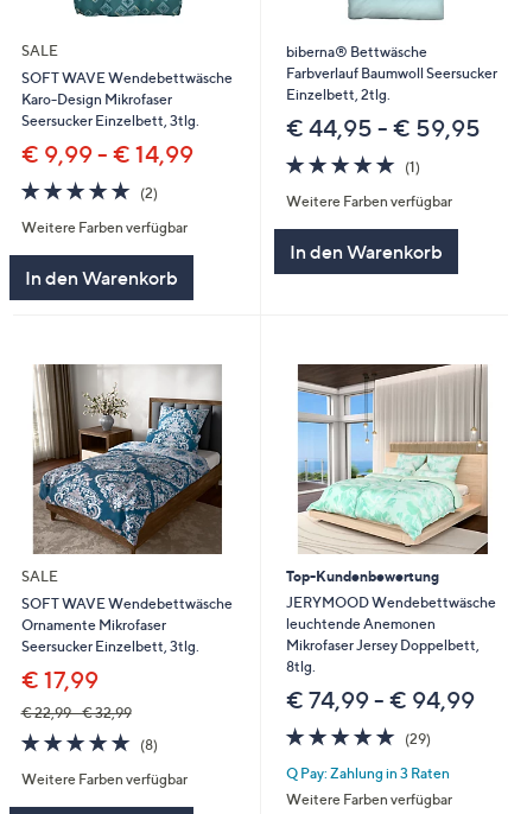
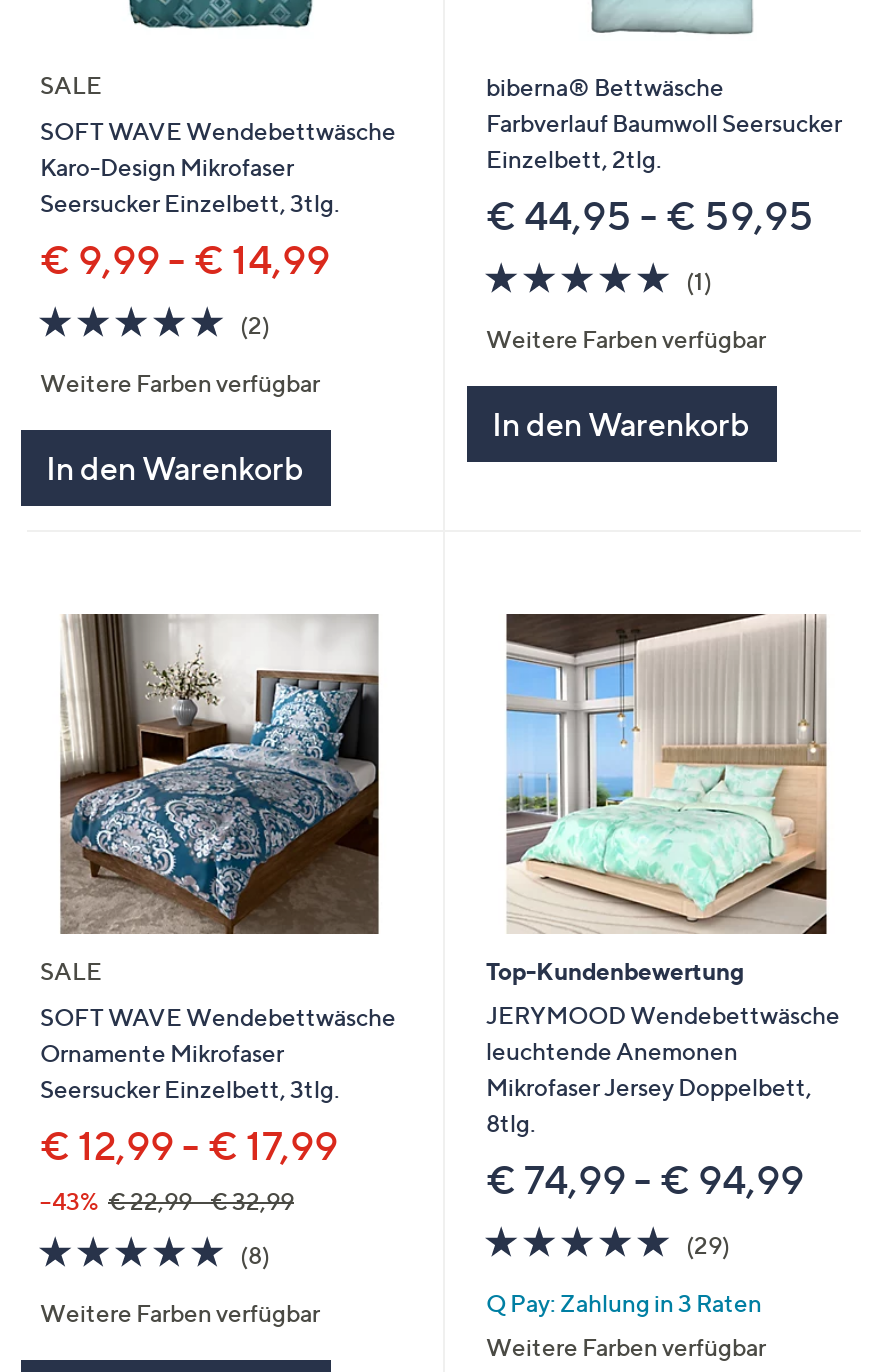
- € 17,99
- € 22,99 - € 32,99
+ € 12,99 - € 17,99
+ --43% € 22,99 - € 32,99
